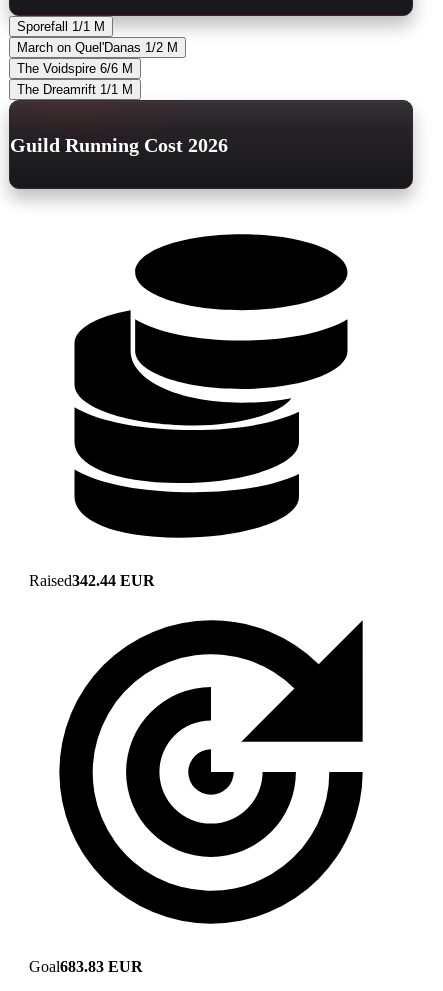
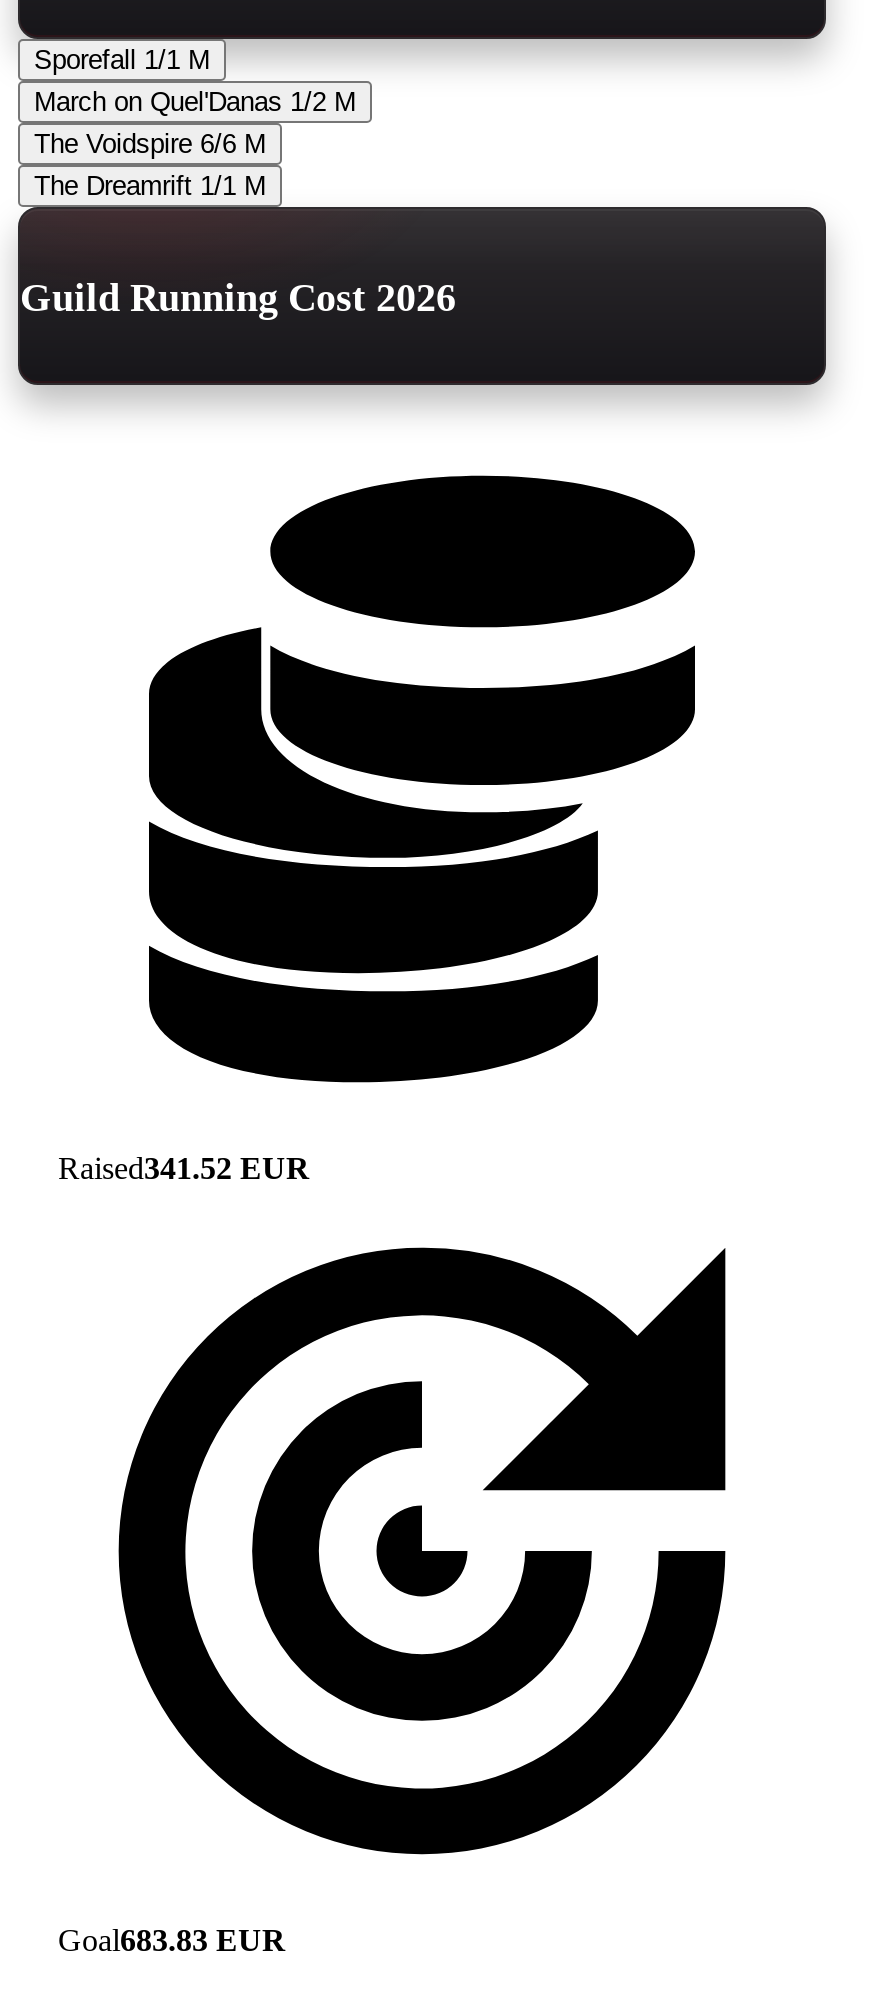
- Raised342.44 EUR
+ Raised341.52 EUR
